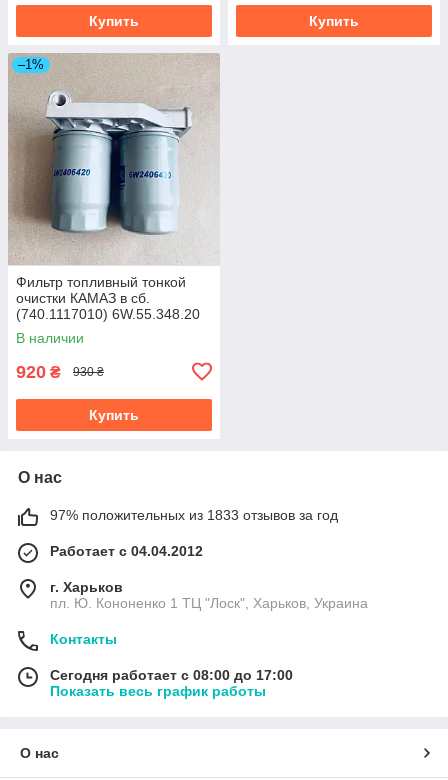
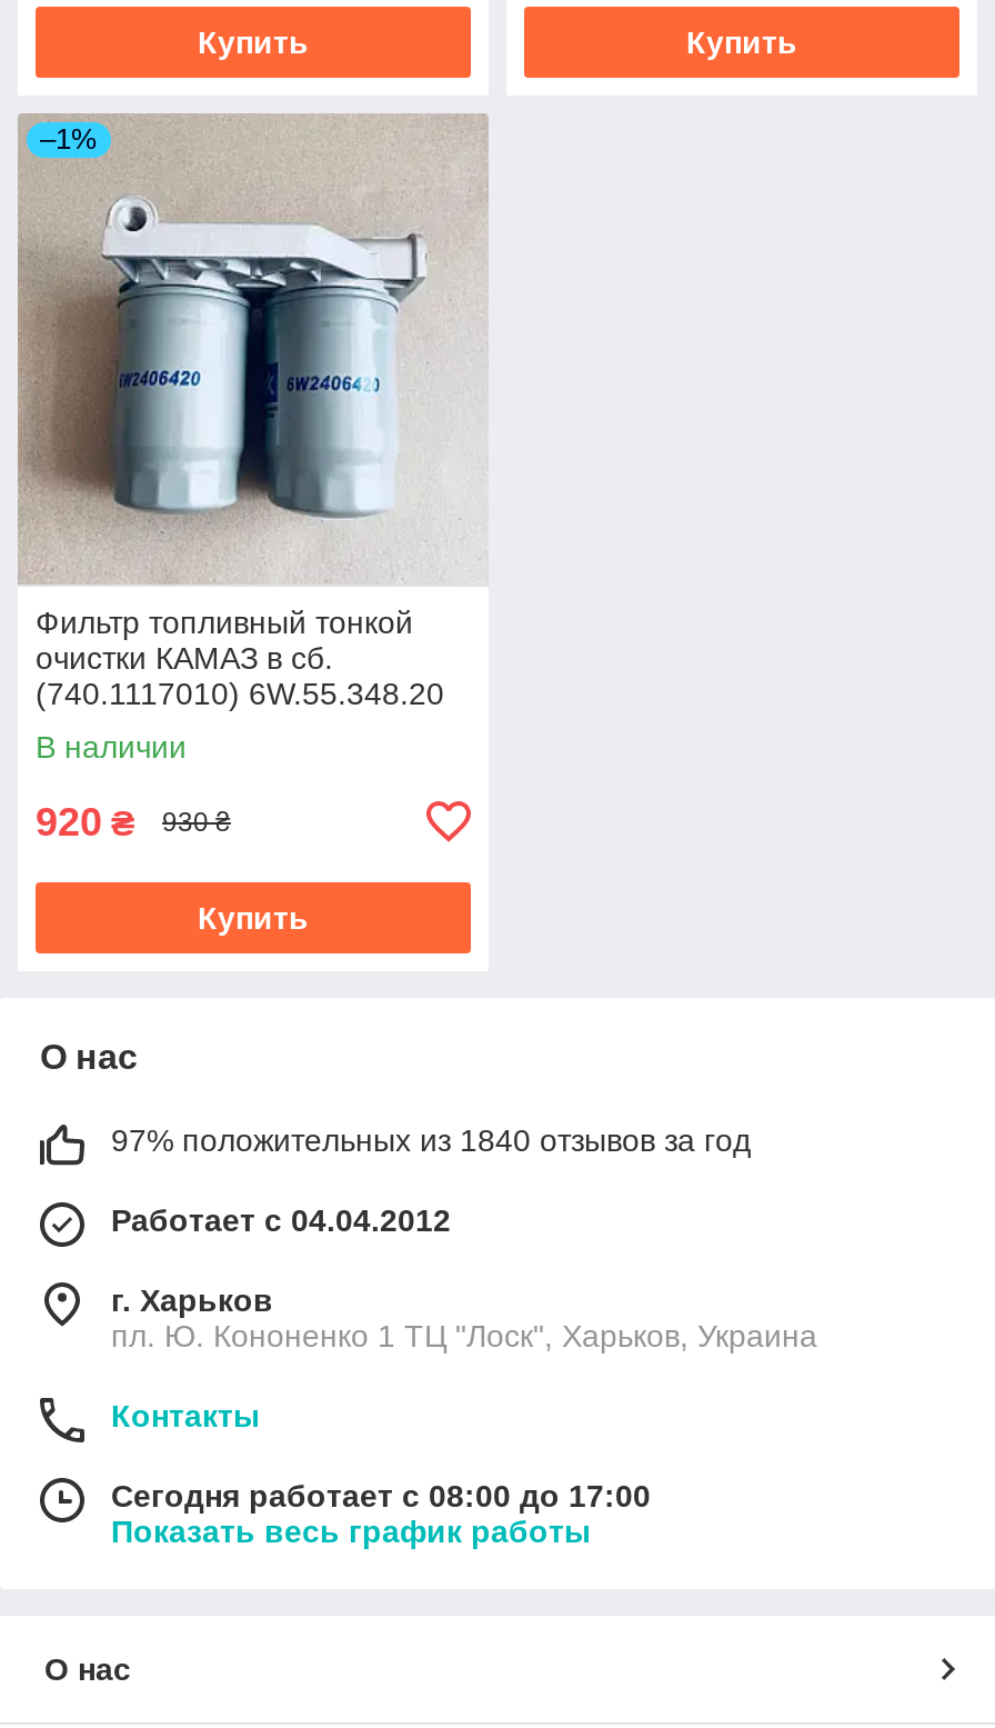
- 97% положительных из 1833 отзывов за год
+ 97% положительных из 1840 отзывов за год
